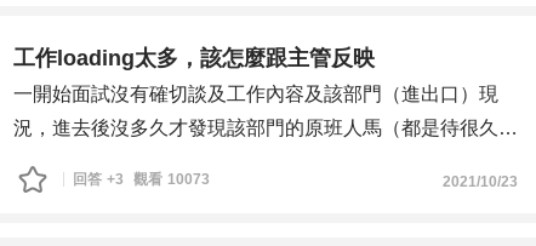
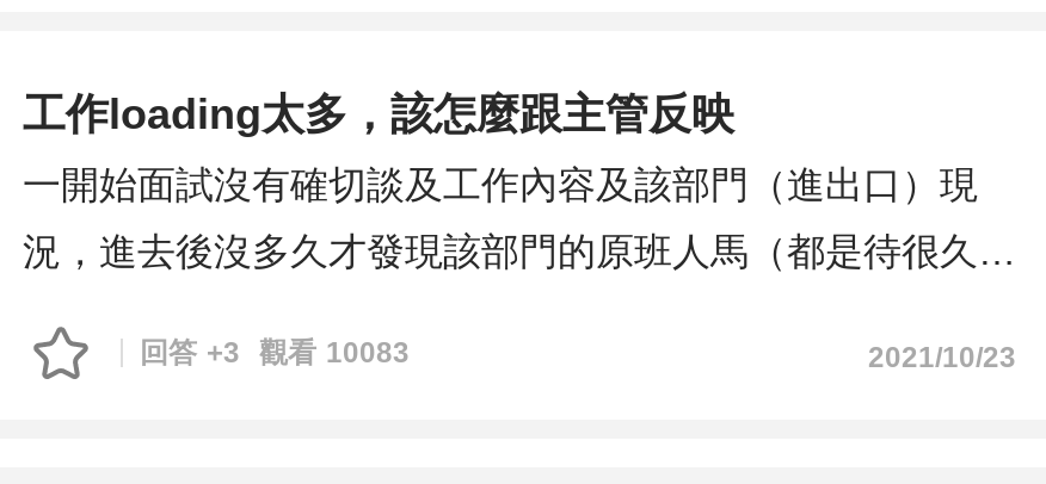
- 回答 +3 觀看 10073
+ 回答 +3 觀看 10083
